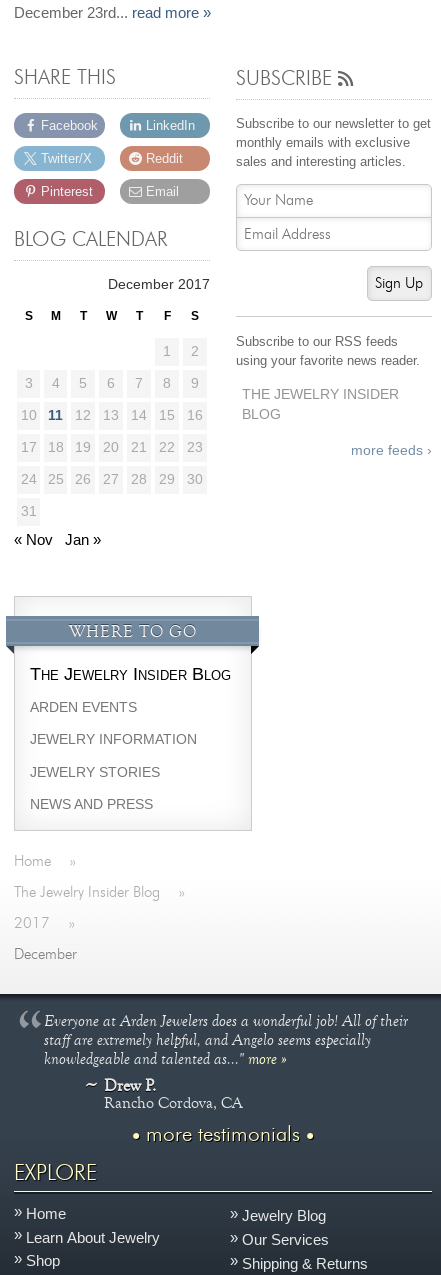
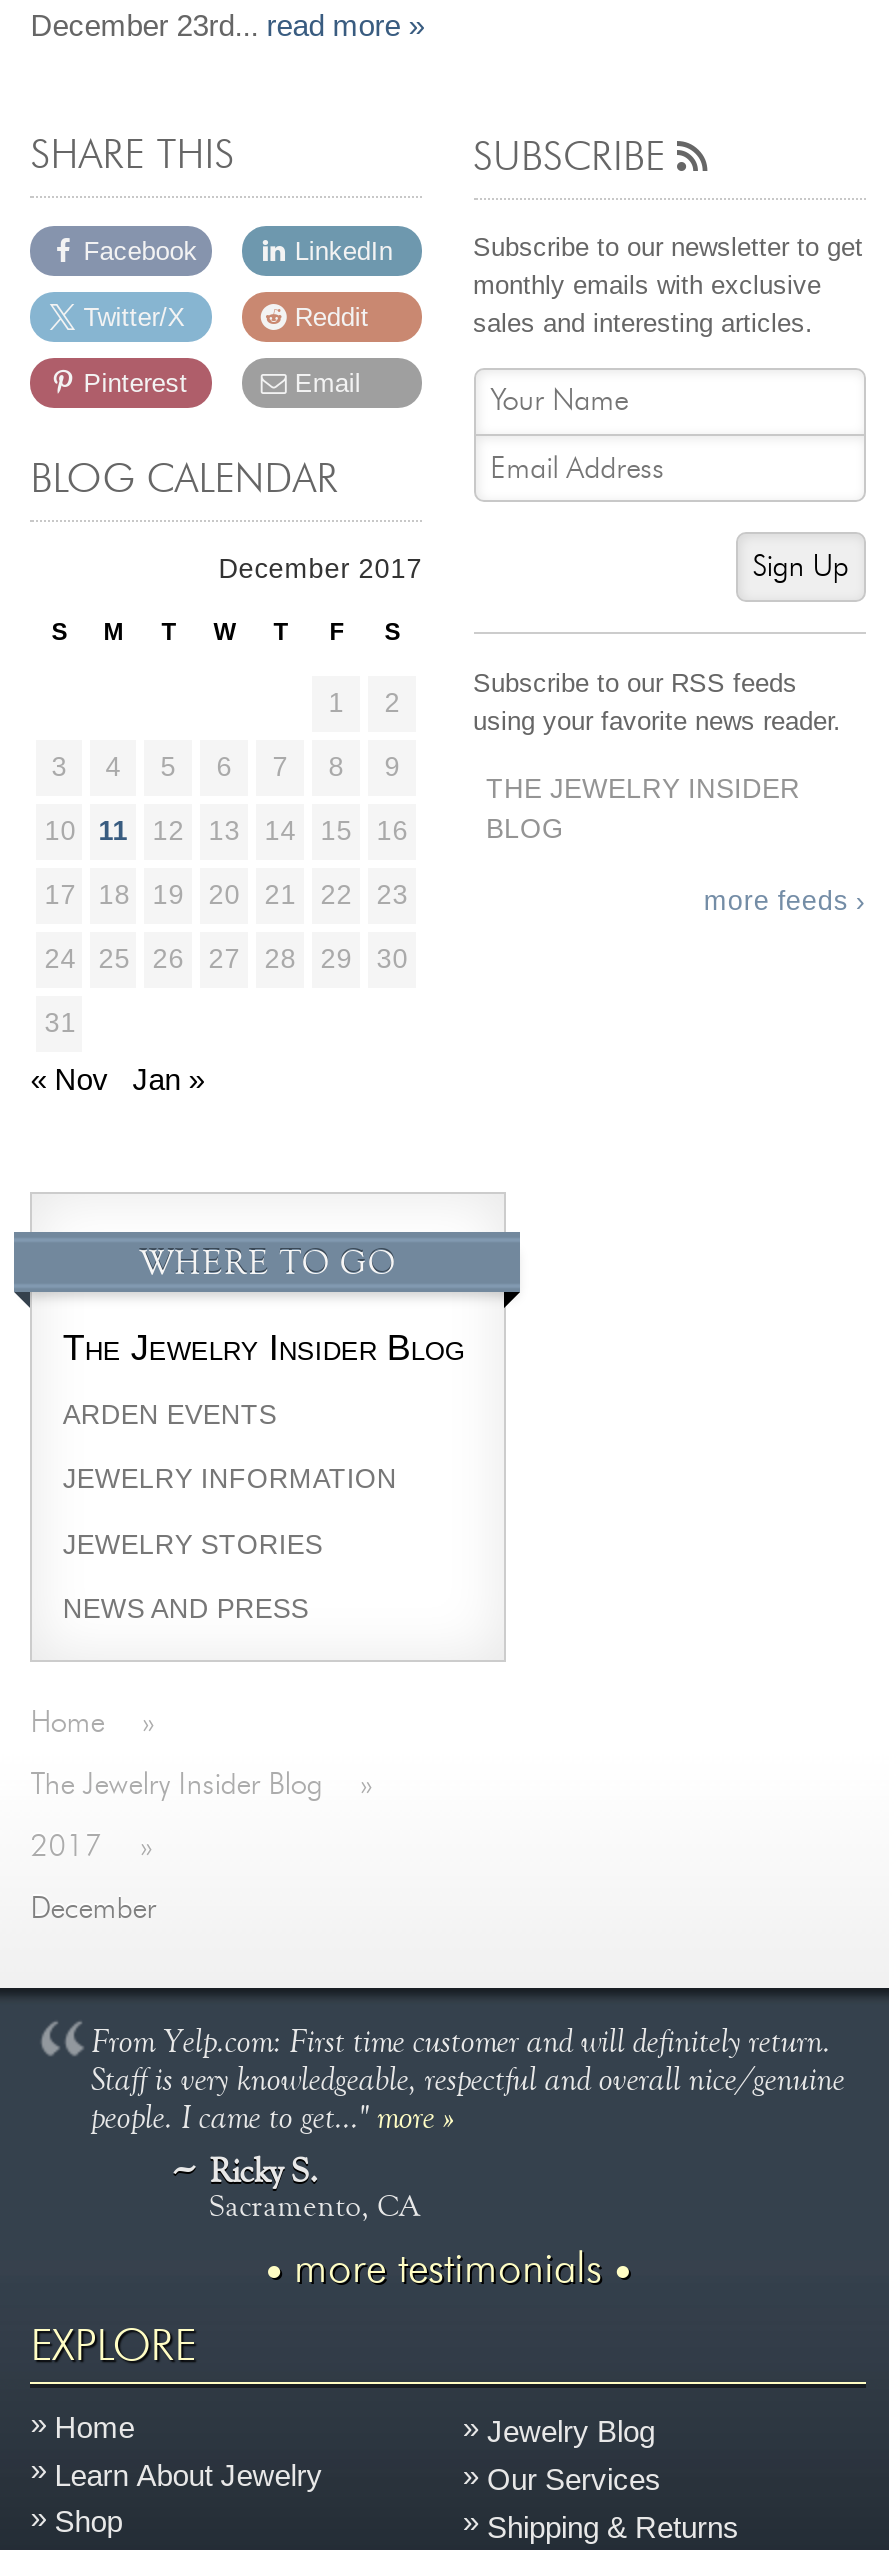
- Everyone at Arden Jewelers does a wonderful job! All of their
- staff are extremely helpful, and Angelo seems especially
- knowledgeable and talented as..." more »
- Drew P.
- Rancho Cordova, CA
+ From Yelp.com: First time customer and will definitely return.
+ Staff is very knowledgeable, respectful and overall nice/genuine
+ people. I came to get..." more »
+ Ricky S.
+ Sacramento, CA
